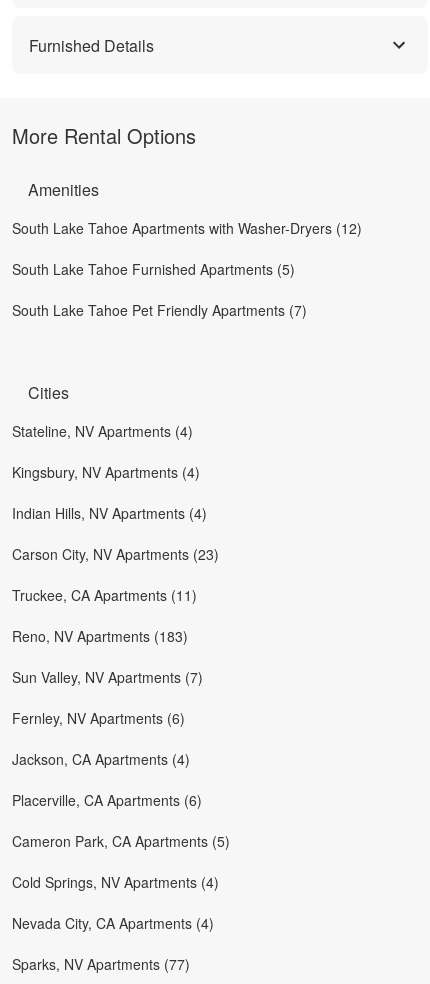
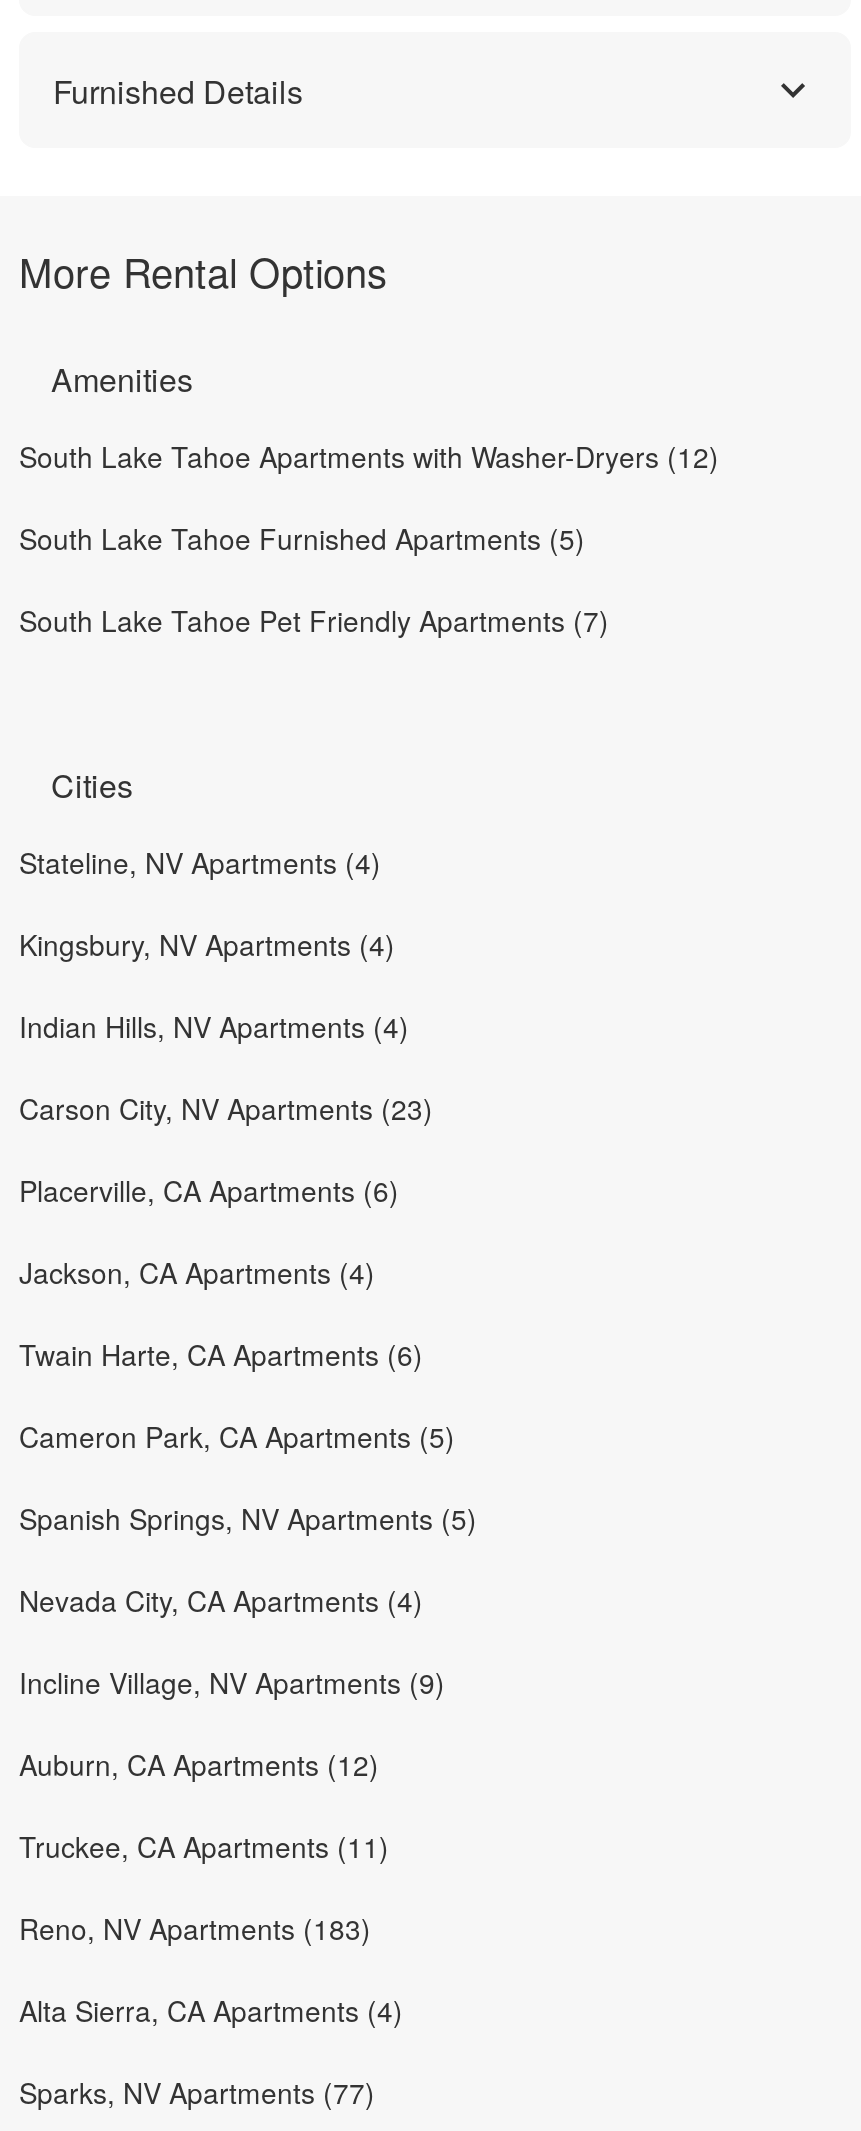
+ Twain Harte, CA Apartments (6)
+ Spanish Springs, NV Apartments (5)
+ Incline Village, NV Apartments (9)
+ Auburn, CA Apartments (12)

moved down: Truckee, CA Apartments (11) | Reno, NV Apartments (183)

- Sun Valley, NV Apartments (7)
- Fernley, NV Apartments (6)
- Cold Springs, NV Apartments (4)
+ Alta Sierra, CA Apartments (4)

moved up: Jackson, CA Apartments (4) | Placerville, CA Apartments (6) | Cameron Park, CA Apartments (5)

moved up: Nevada City, CA Apartments (4)
